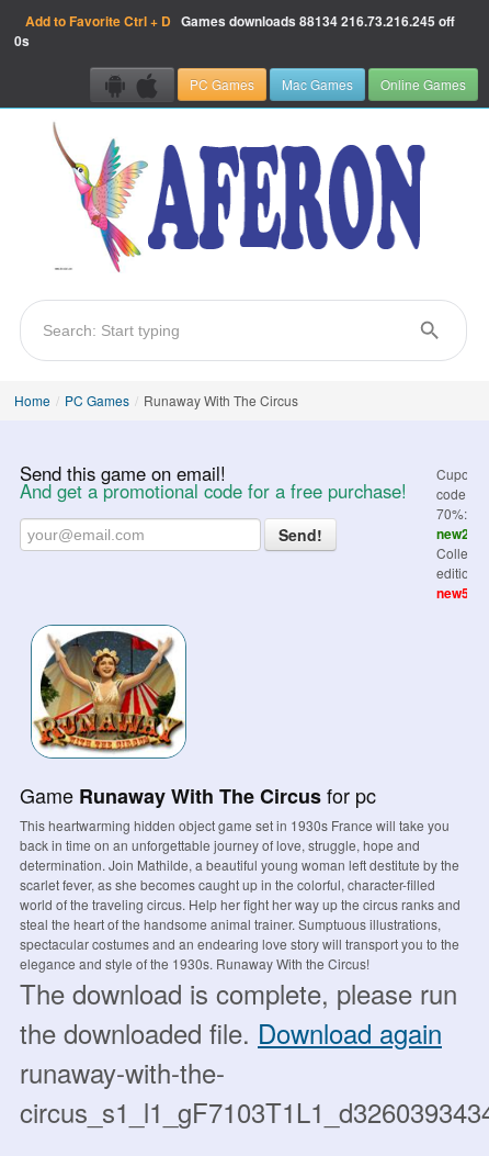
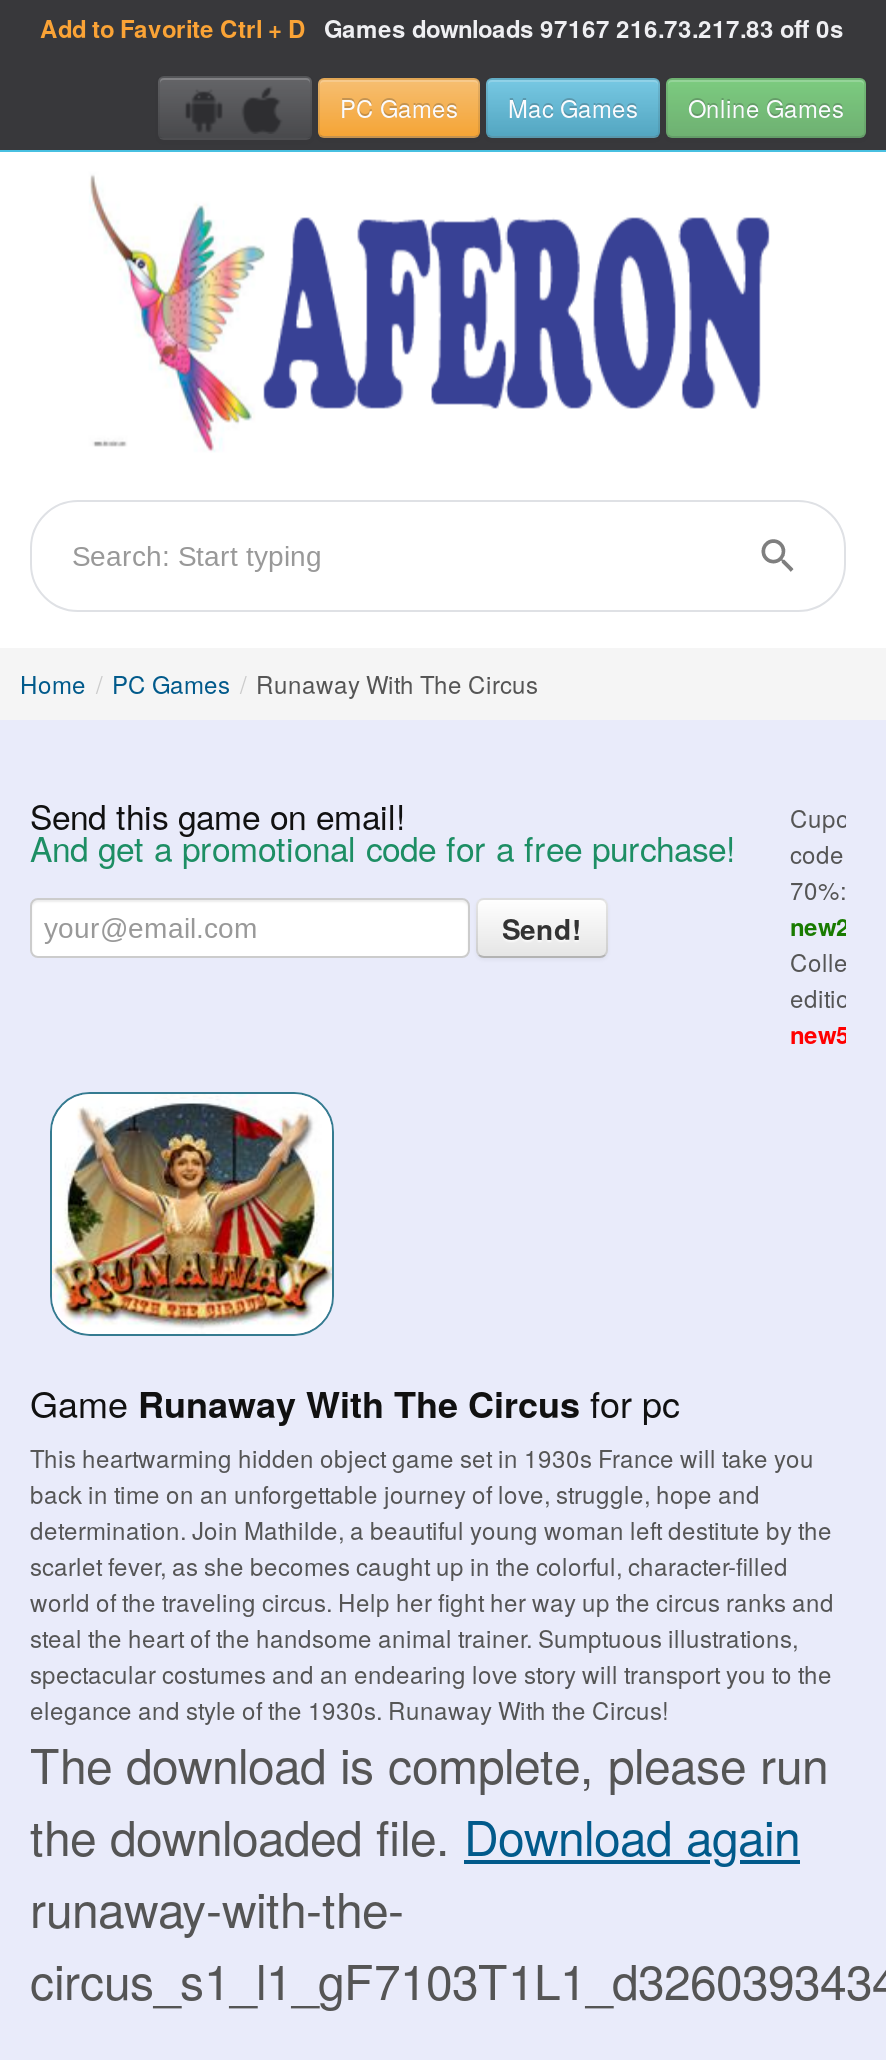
- Add to Favorite Ctrl + D Games downloads 88134 216.73.216.245 off
- 0s
+ Add to Favorite Ctrl + D Games downloads 97167 216.73.217.83 off 0s
